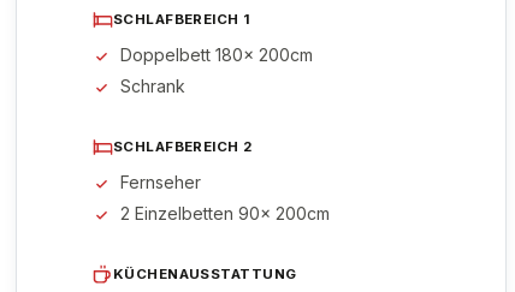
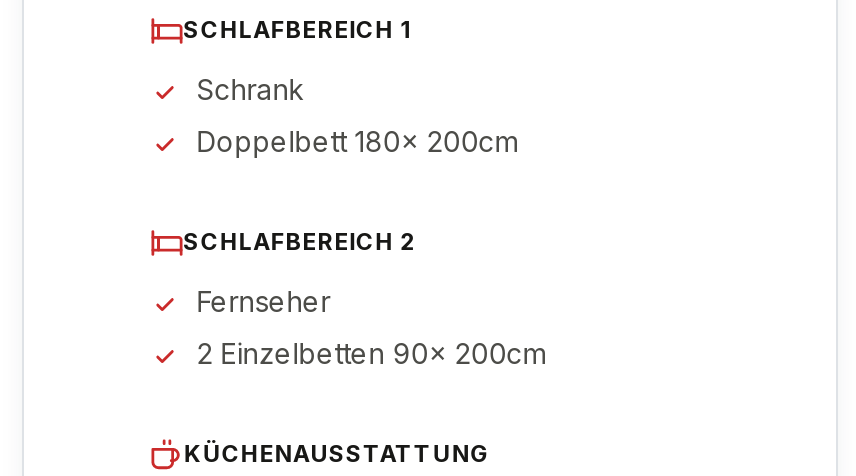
moved down: Doppelbett 180x 200cm

moved up: Schrank
